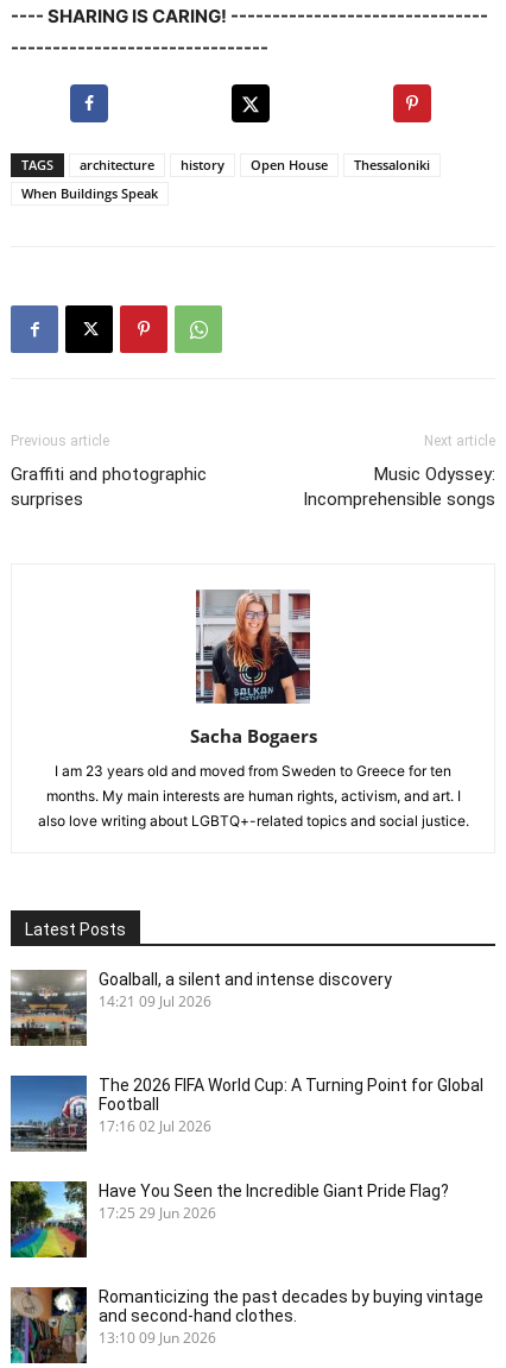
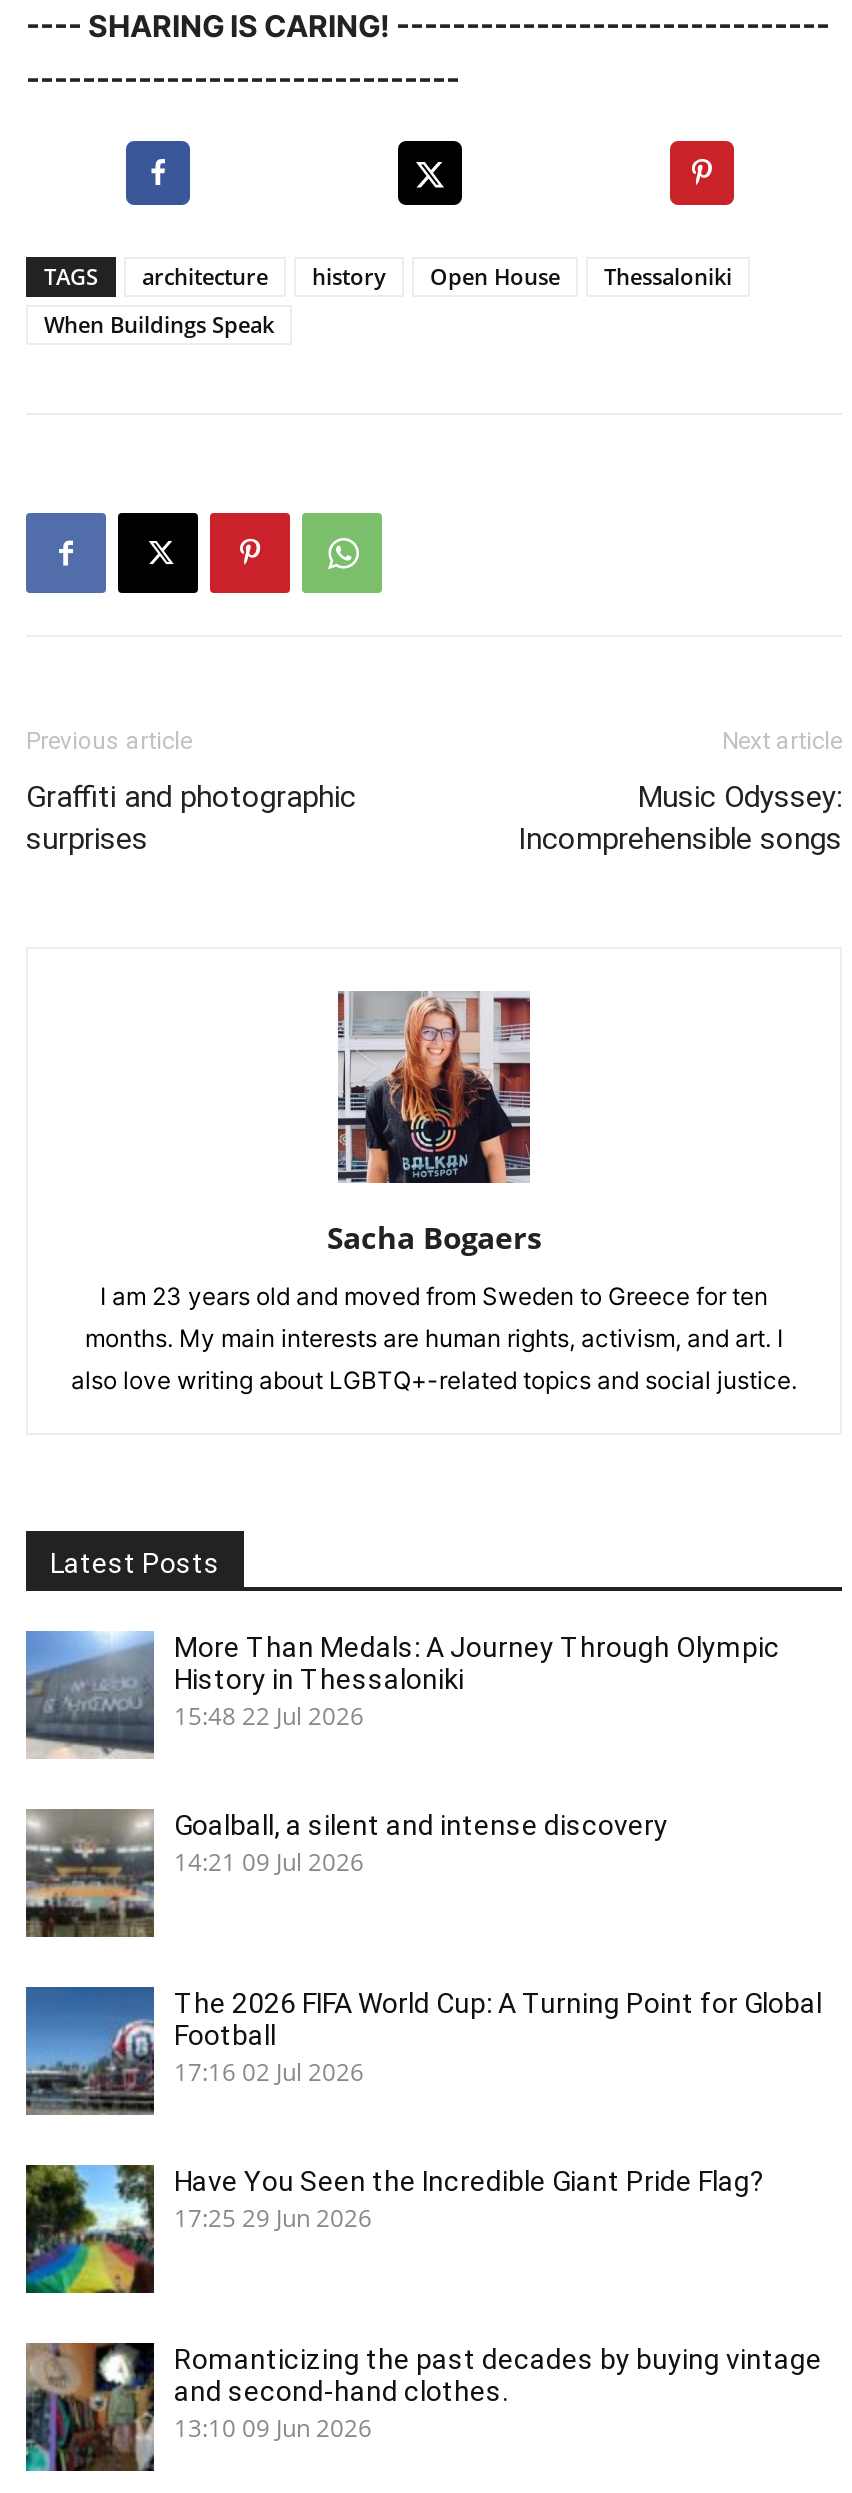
+ [image]
+ More Than Medals: A Journey Through Olympic
+ History in Thessaloniki
+ 15:48 22 Jul 2026
